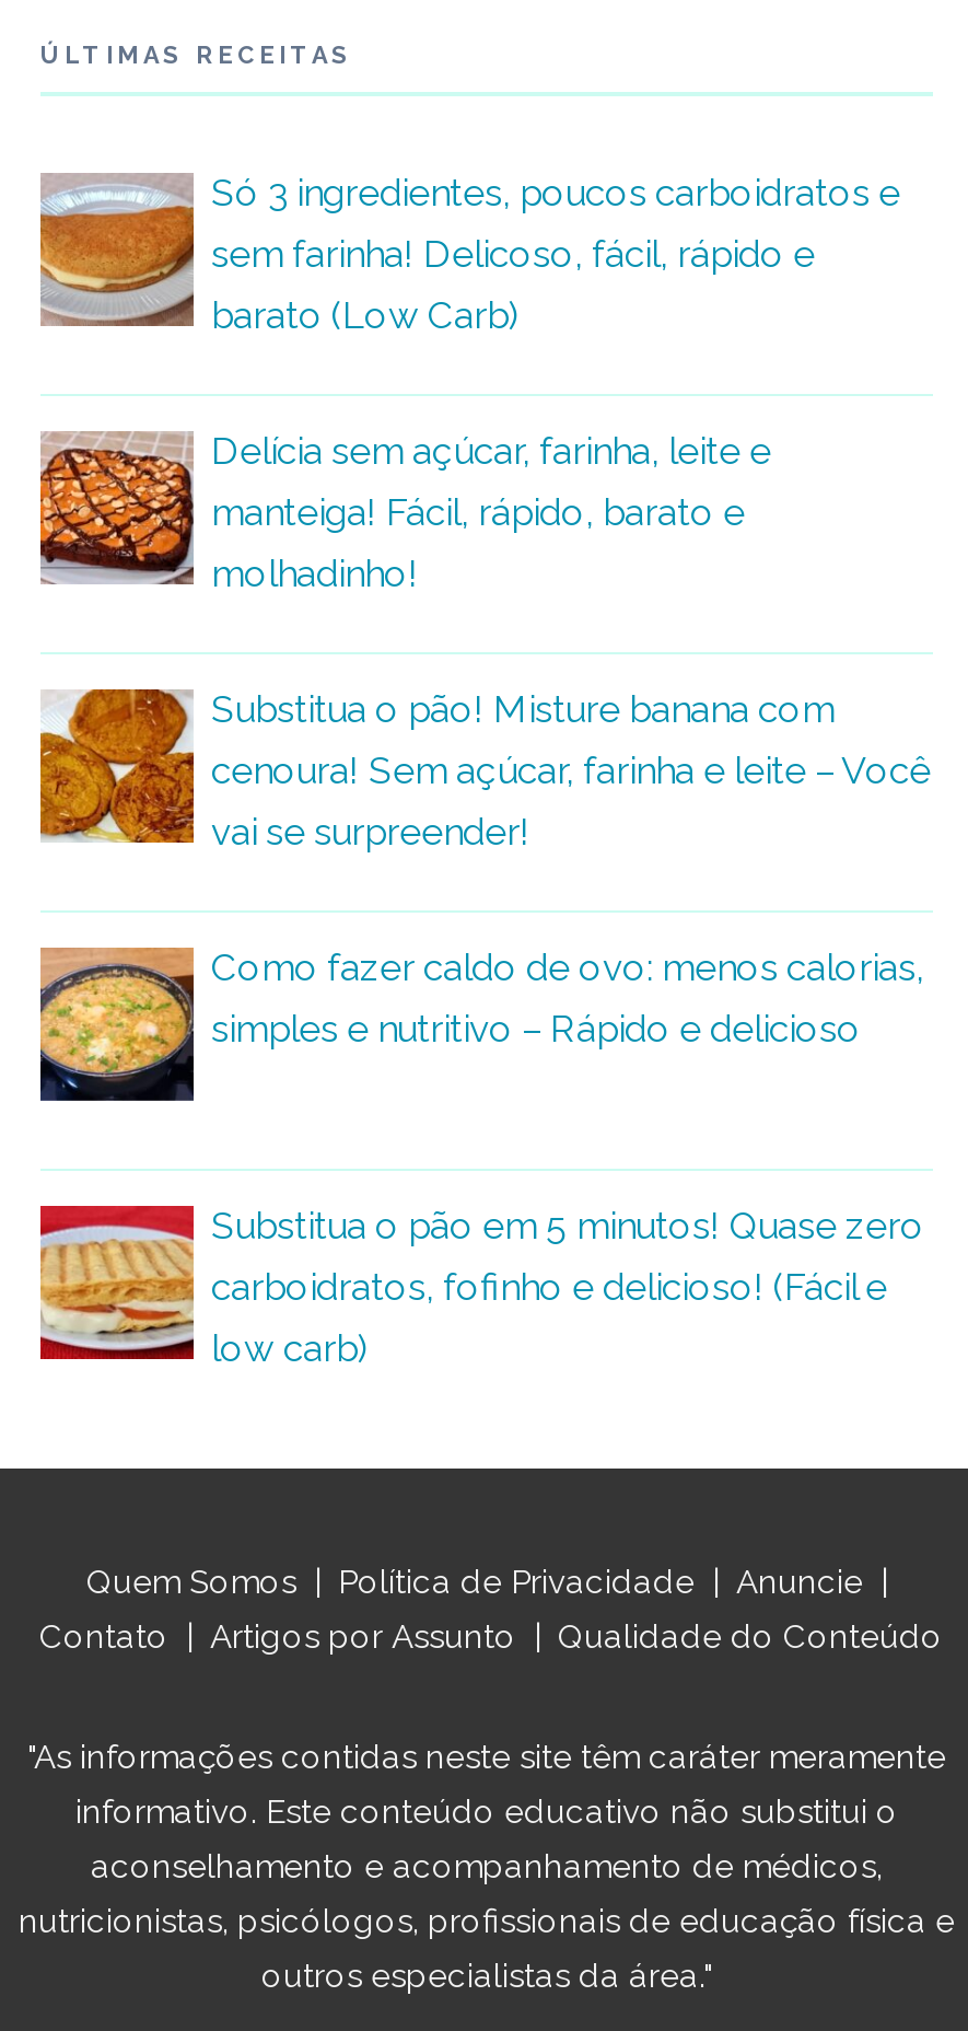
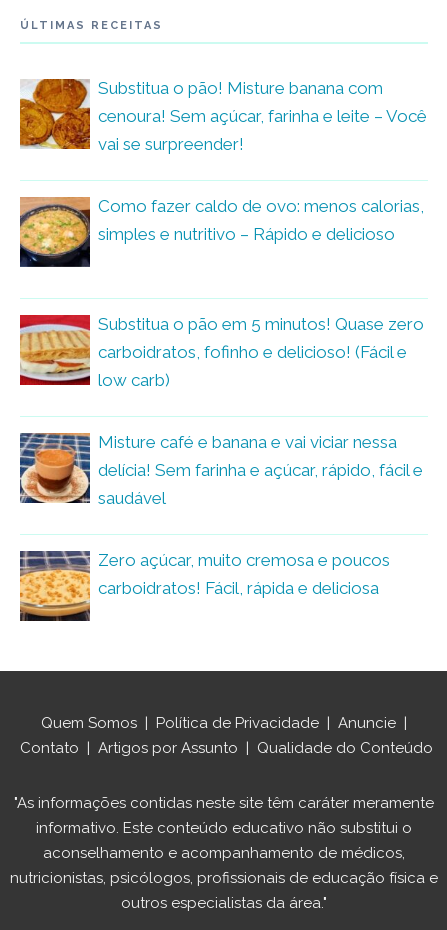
- [image]
- Só 3 ingredientes, poucos carboidratos e
- sem farinha! Delicoso, fácil, rápido e
- barato (Low Carb)
- Delícia sem açúcar, farinha, leite e
- manteiga! Fácil, rápido, barato e
- molhadinho!

- [image]

moved up: [image] | Substitua o pão! Misture banana com | cenoura! Sem açúcar, farinha e leite – Você | ... | carboidratos, fofinho e delicioso! (Fácil e | low carb)

+ [image]
+ Misture café e banana e vai viciar nessa
+ delícia! Sem farinha e açúcar, rápido, fácil e
+ saudável
+ Zero açúcar, muito cremosa e poucos
+ carboidratos! Fácil, rápida e deliciosa

+ [image]
